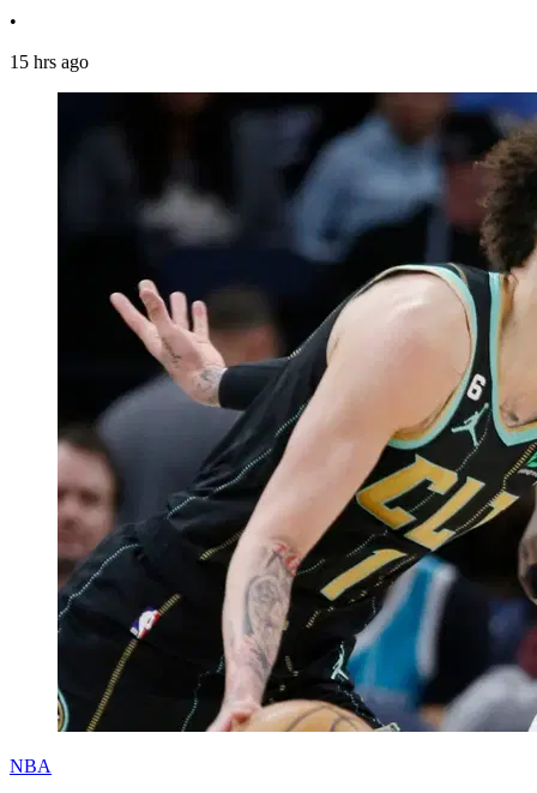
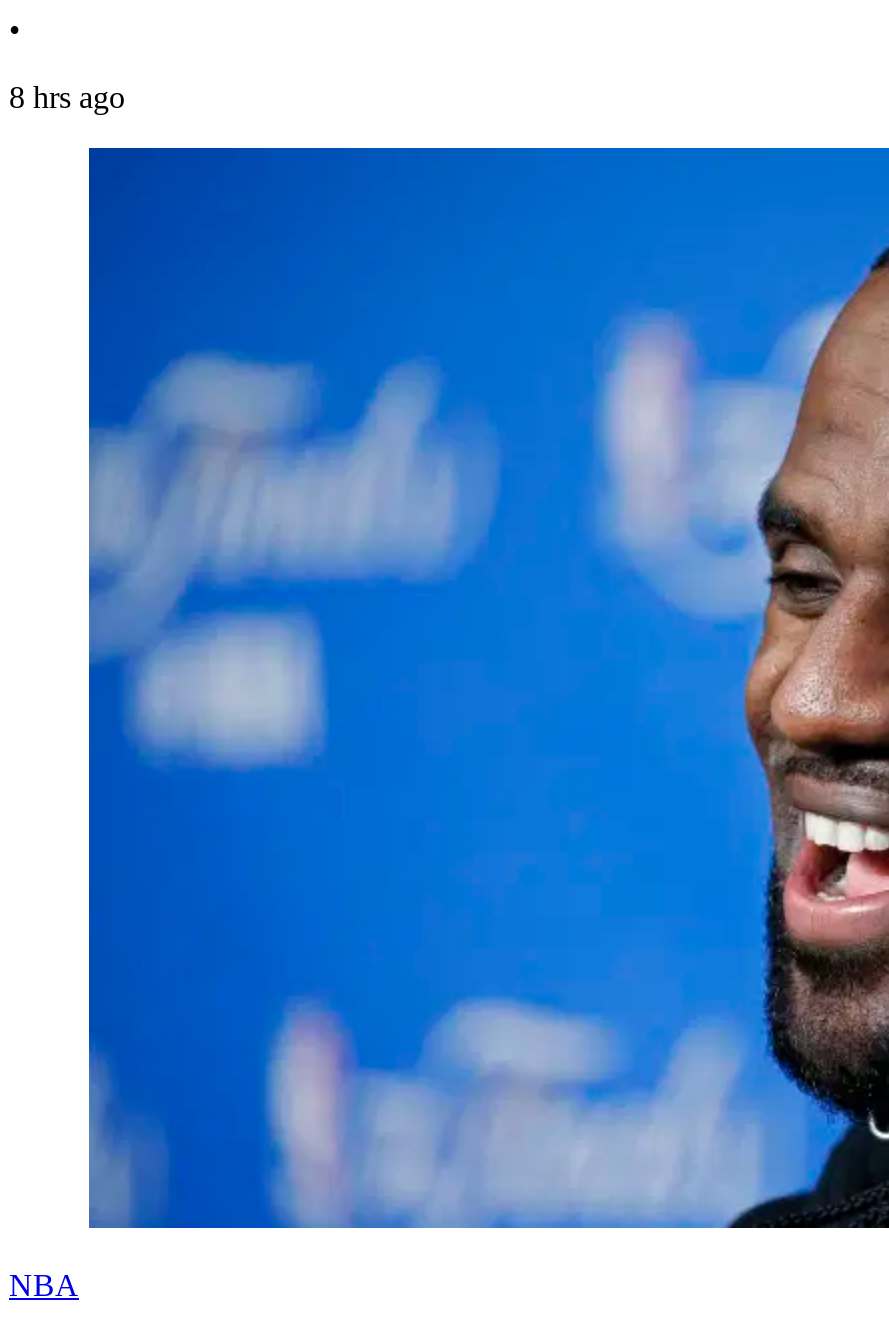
- 15 hrs ago
+ 8 hrs ago

- [image]
+ [image]
